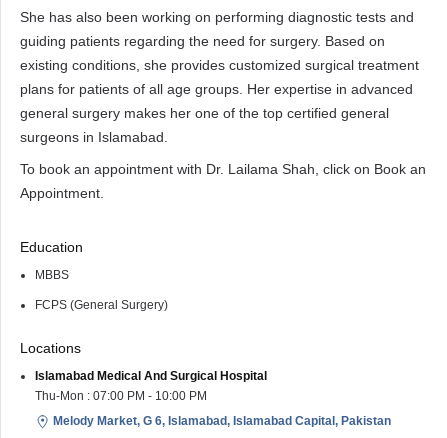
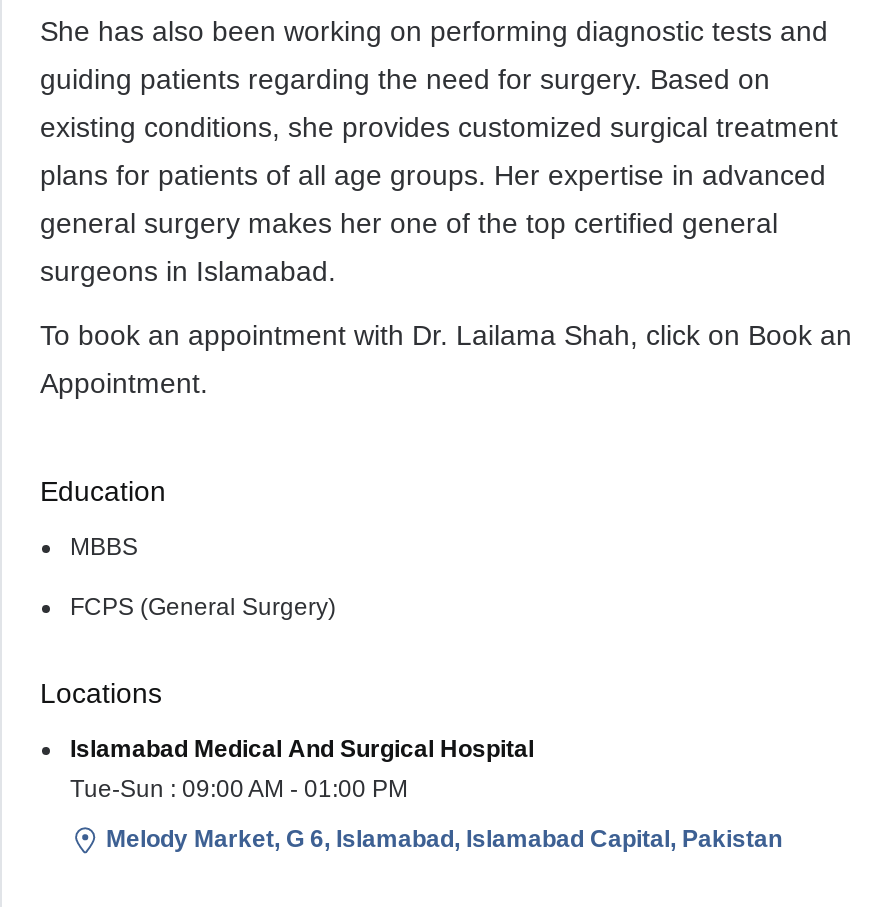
- Thu-Mon : 07:00 PM - 10:00 PM
+ Tue-Sun : 09:00 AM - 01:00 PM
